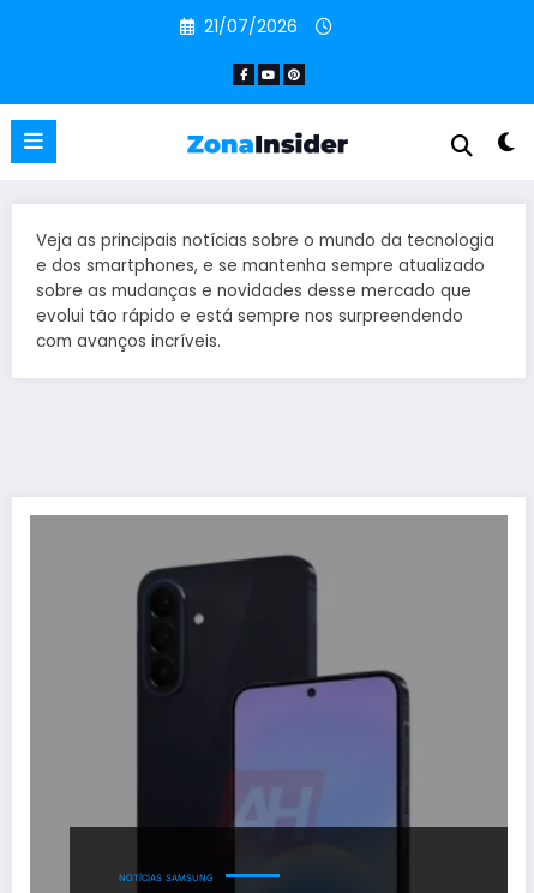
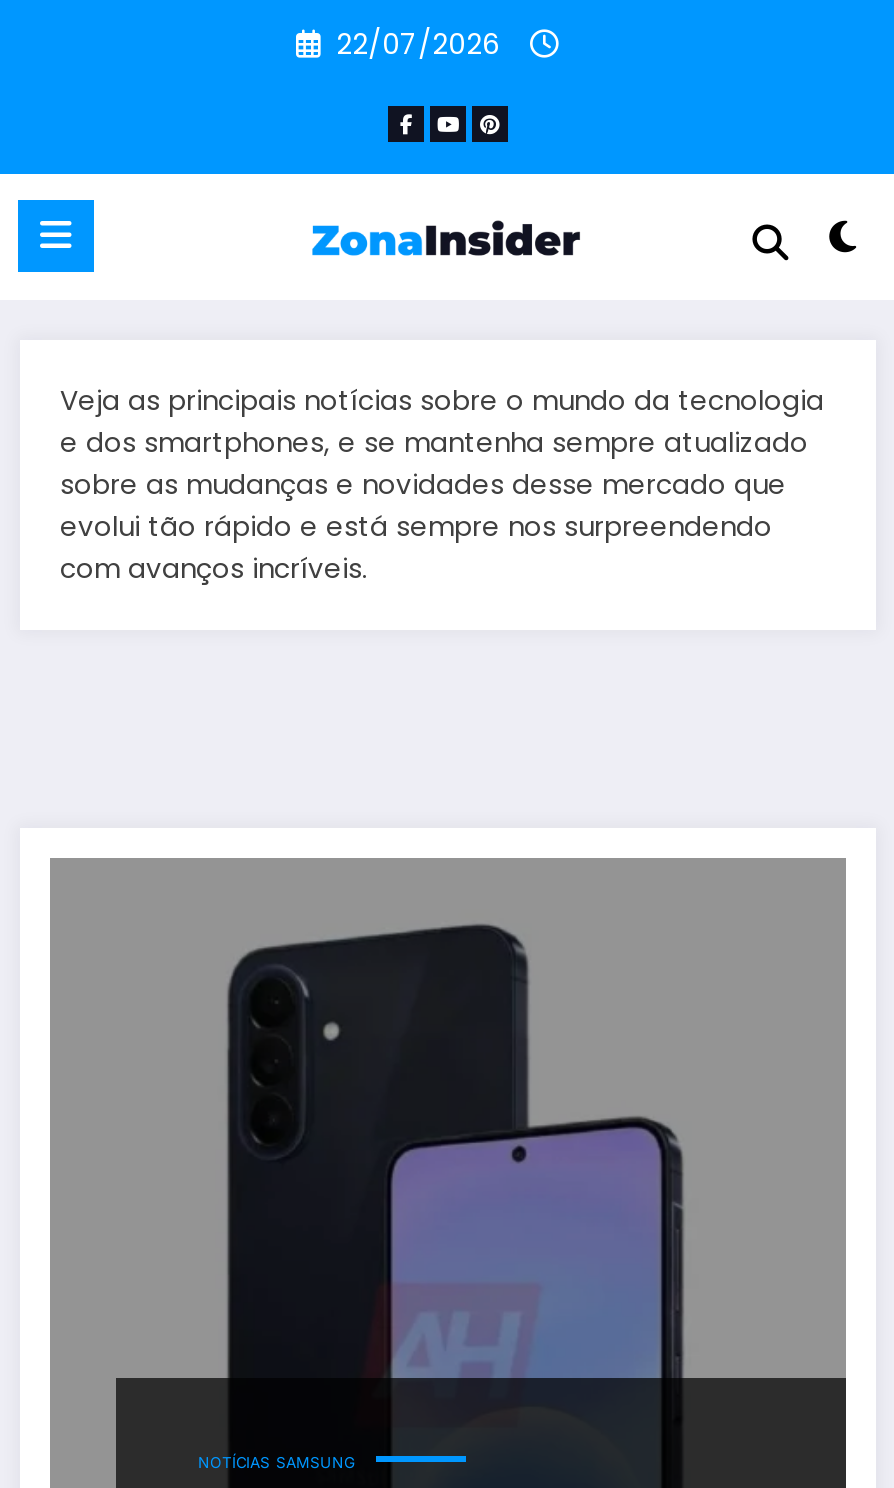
- 21/07/2026
+ 22/07/2026
